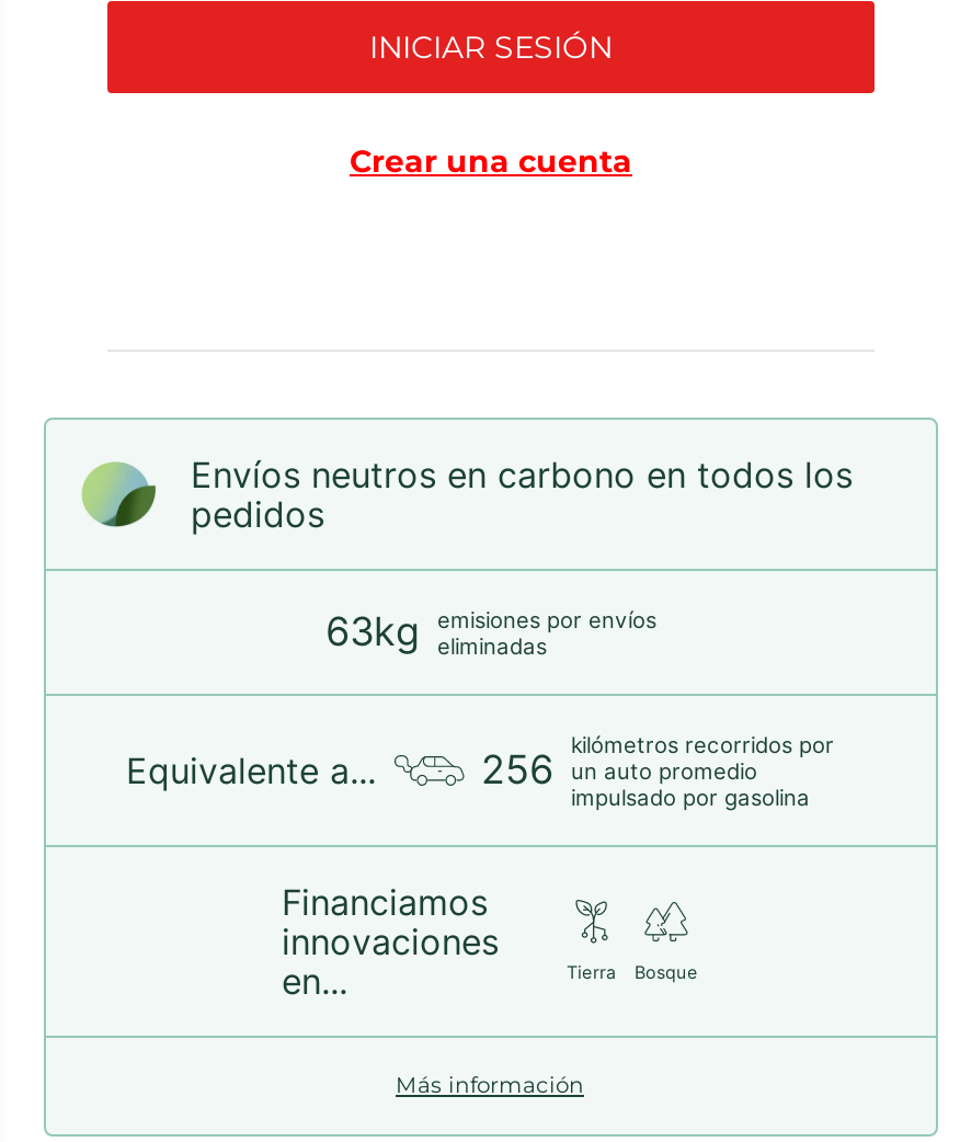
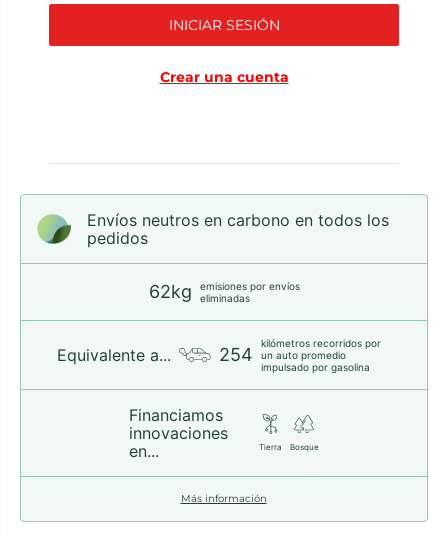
- 63kg emisiones por envíos eliminadas
+ 62kg emisiones por envíos eliminadas

- 256 un auto promedio
+ 254 un auto promedio
